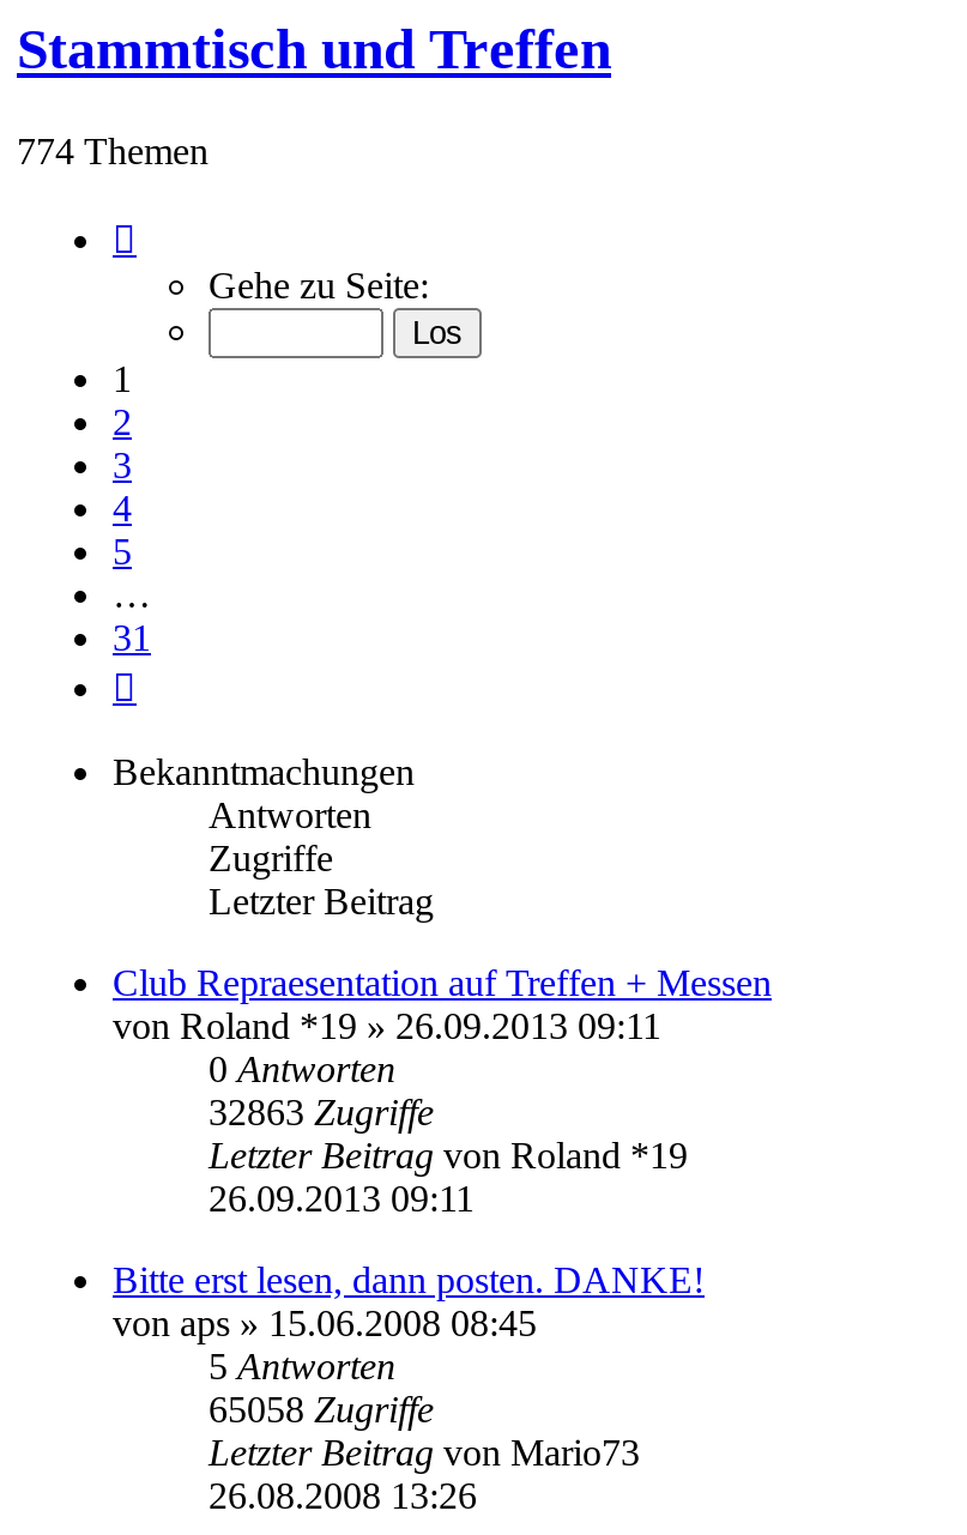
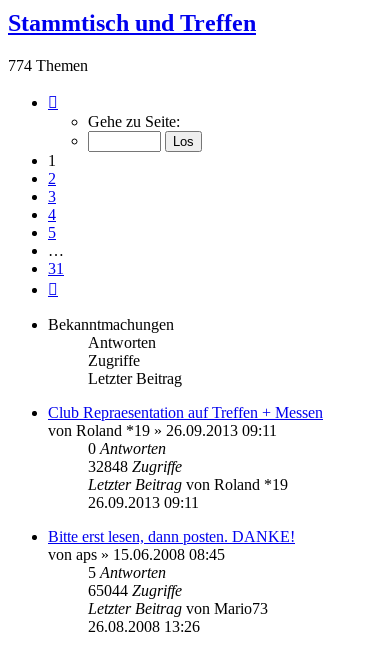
- 32863 Zugriffe
+ 32848 Zugriffe

- 65058 Zugriffe
+ 65044 Zugriffe
